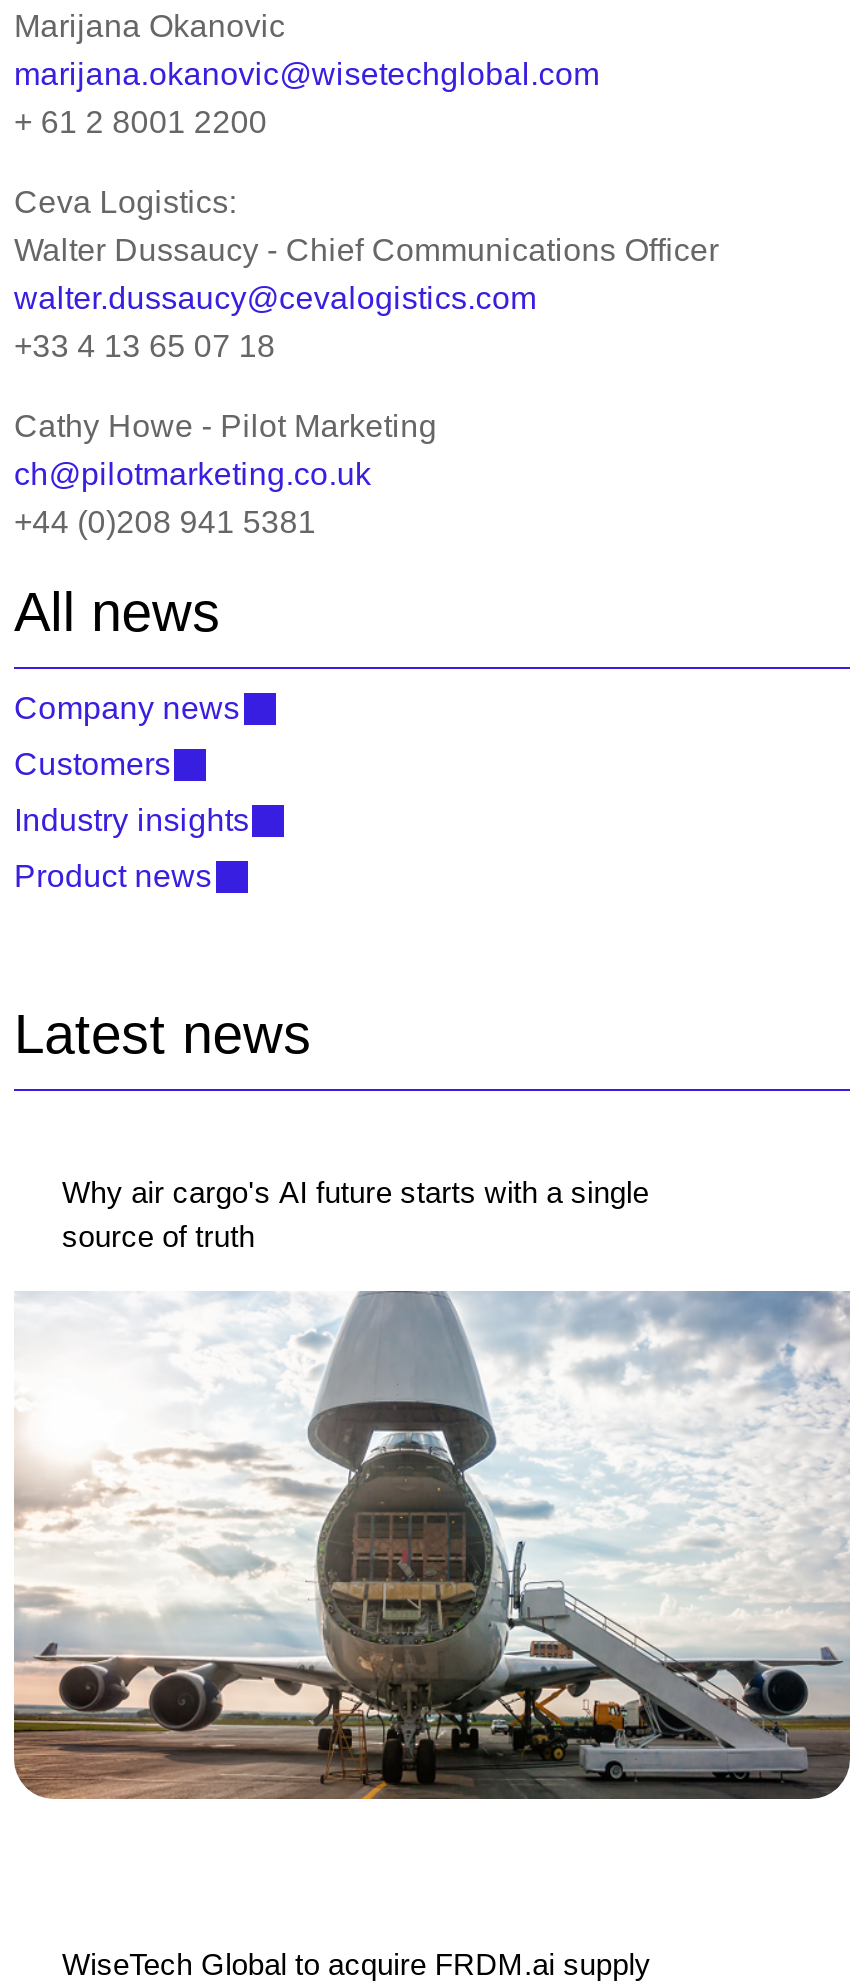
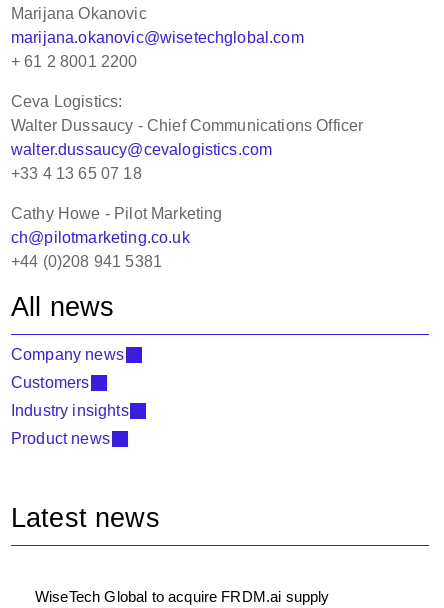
- Why air cargo's AI future starts with a single
- source of truth

- [image]
